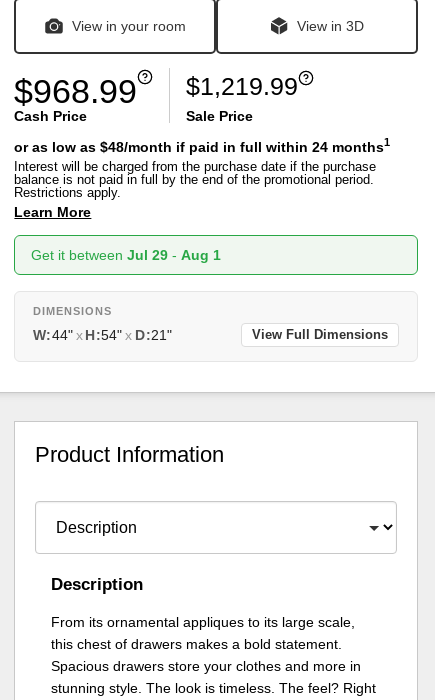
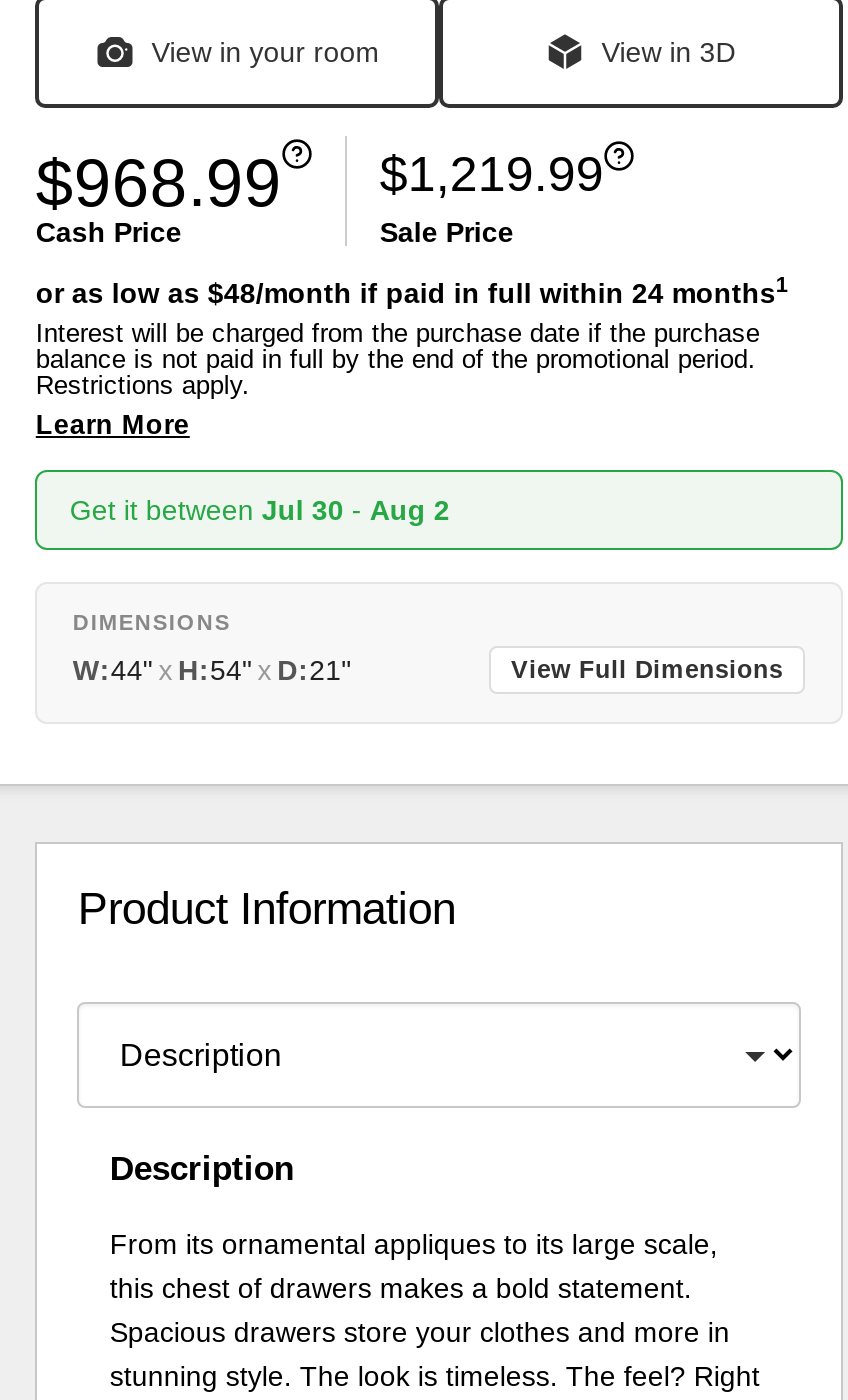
- Get it between Jul 29 - Aug 1
+ Get it between Jul 30 - Aug 2
